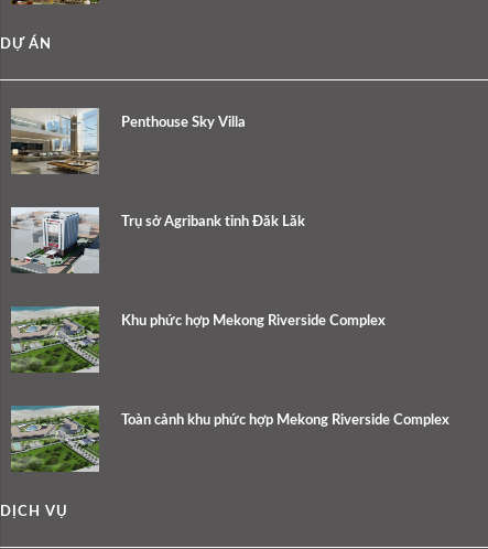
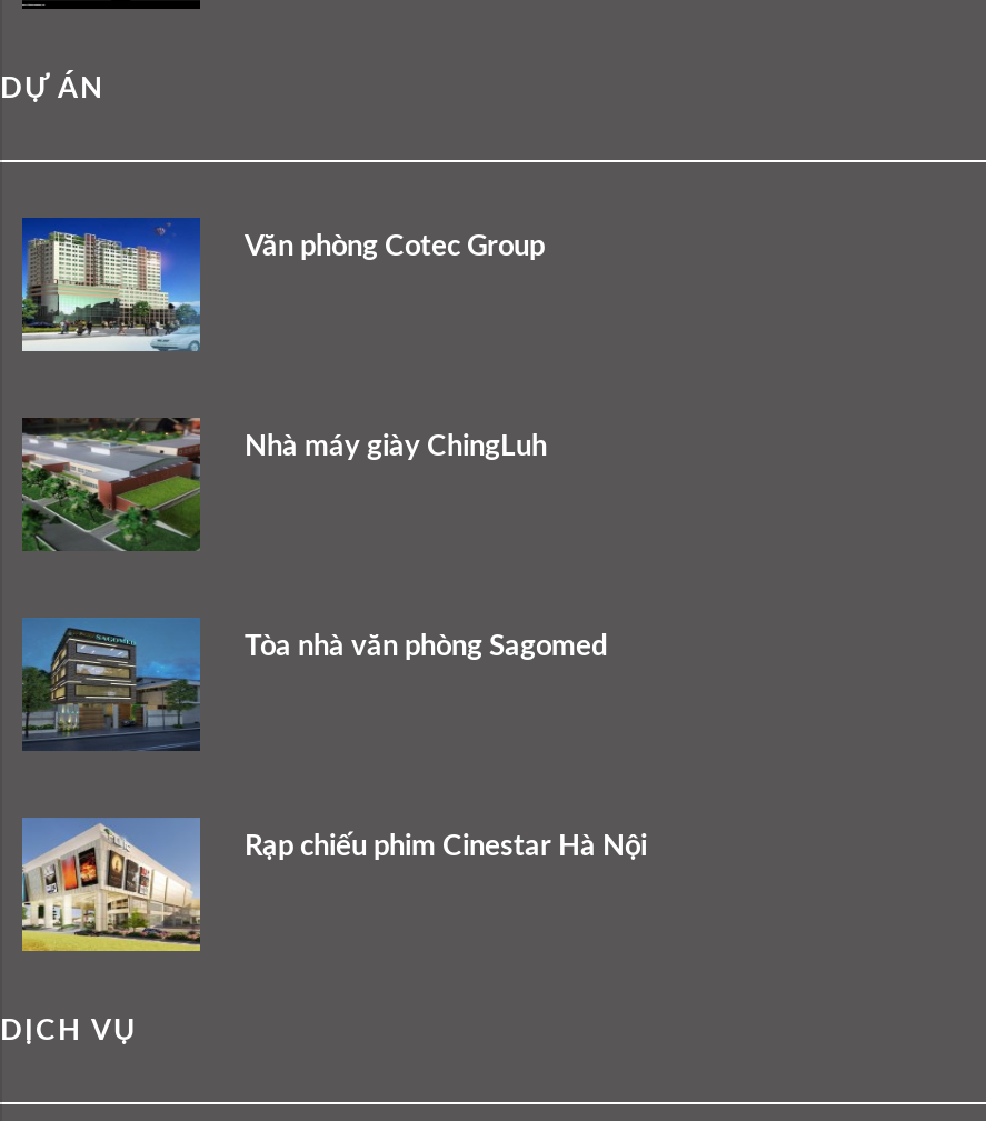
- [image]
- Penthouse Sky Villa
+ [image]
+ Văn phòng Cotec Group

- [image]
- Trụ sở Agribank tỉnh Đăk Lăk
+ [image]
+ Nhà máy giày ChingLuh

- [image]
- Khu phức hợp Mekong Riverside Complex
+ [image]
+ Tòa nhà văn phòng Sagomed

- [image]
- Toàn cảnh khu phức hợp Mekong Riverside Complex
+ [image]
+ Rạp chiếu phim Cinestar Hà Nội
